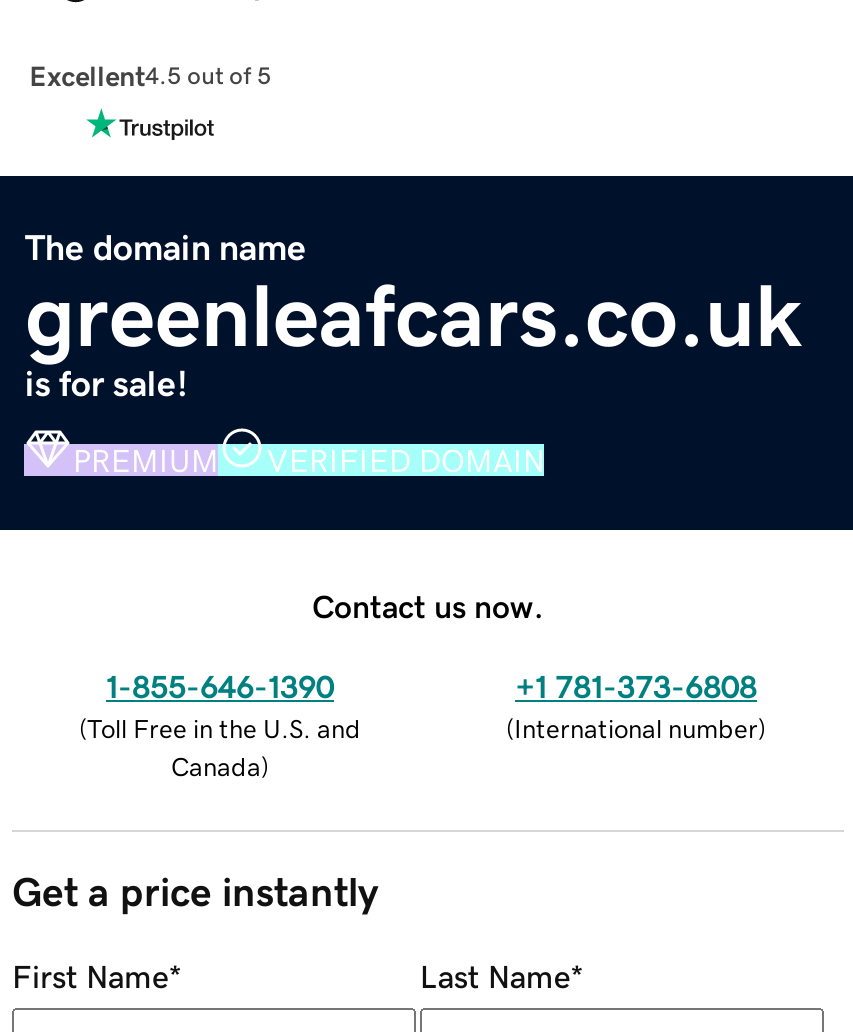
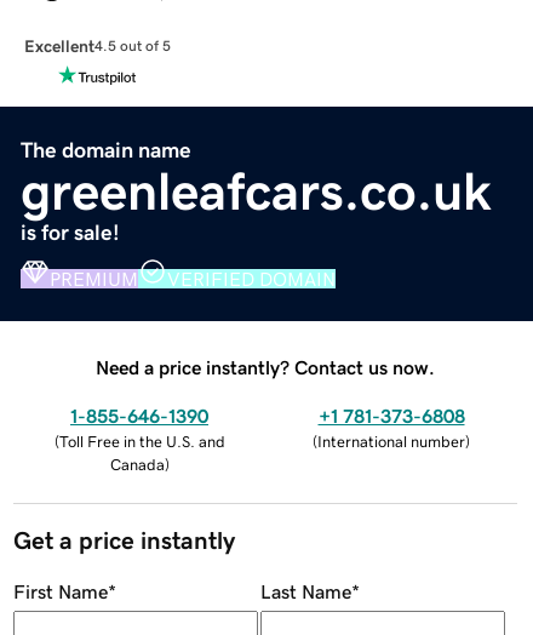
- Contact us now.
+ Need a price instantly? Contact us now.
